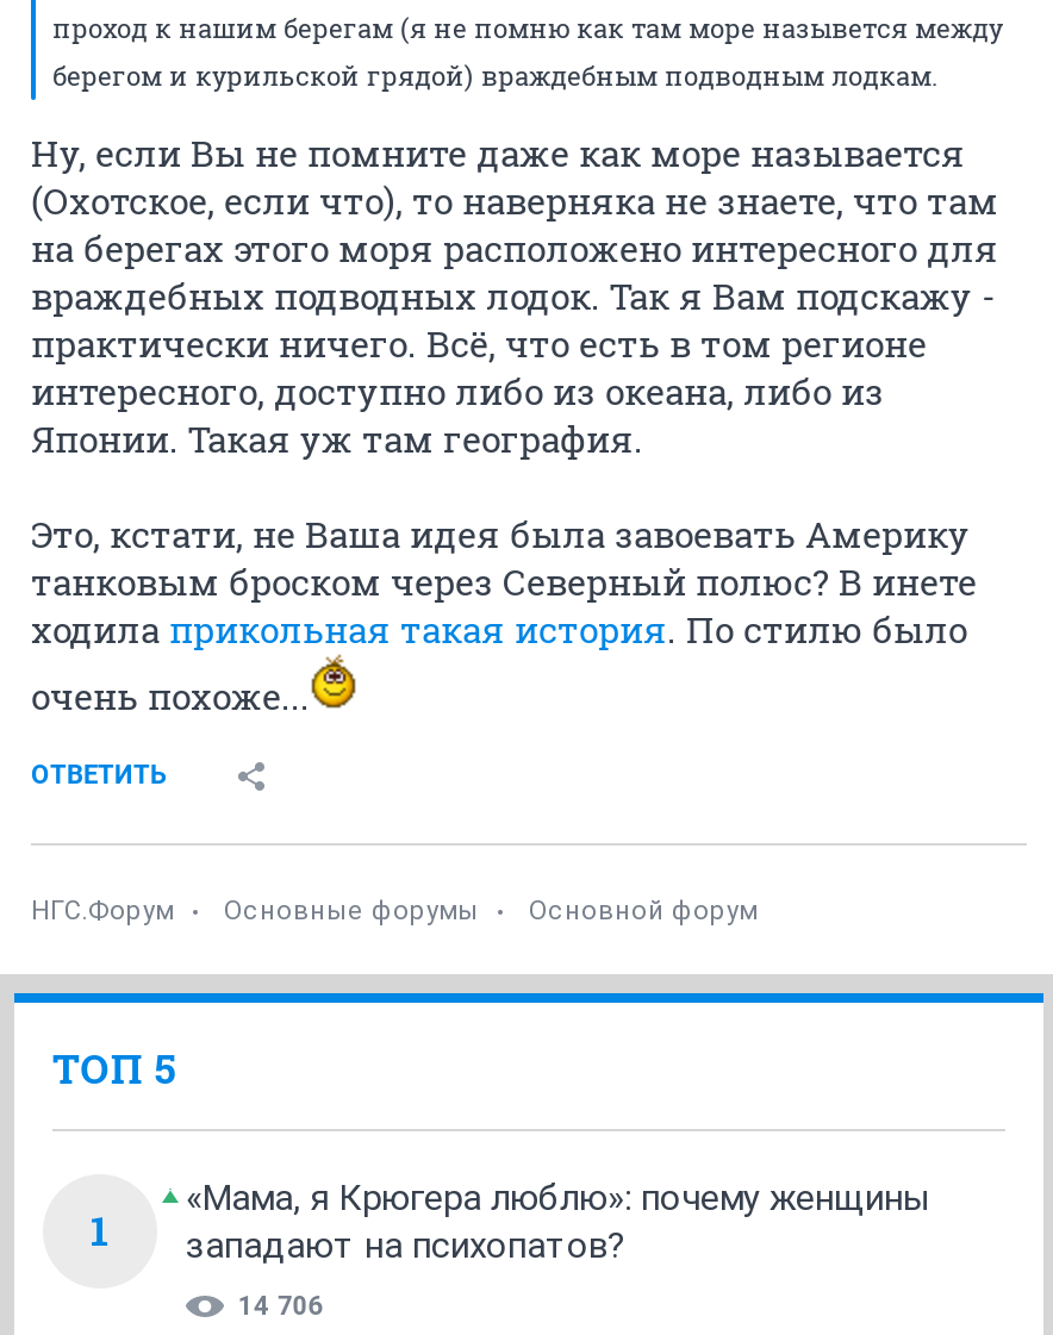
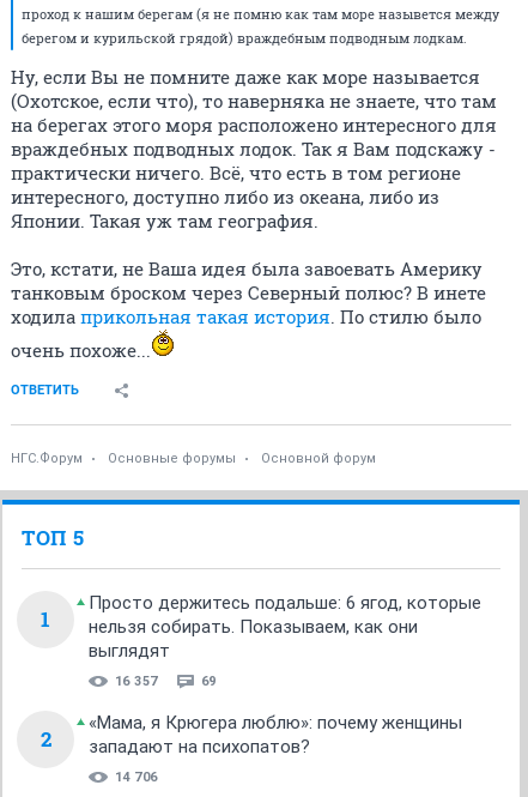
+ Просто держитесь подальше: 6 ягод, которые
+ нельзя собирать. Показываем, как они
+ выглядят
+ 16 357
+ 69
+ 2
